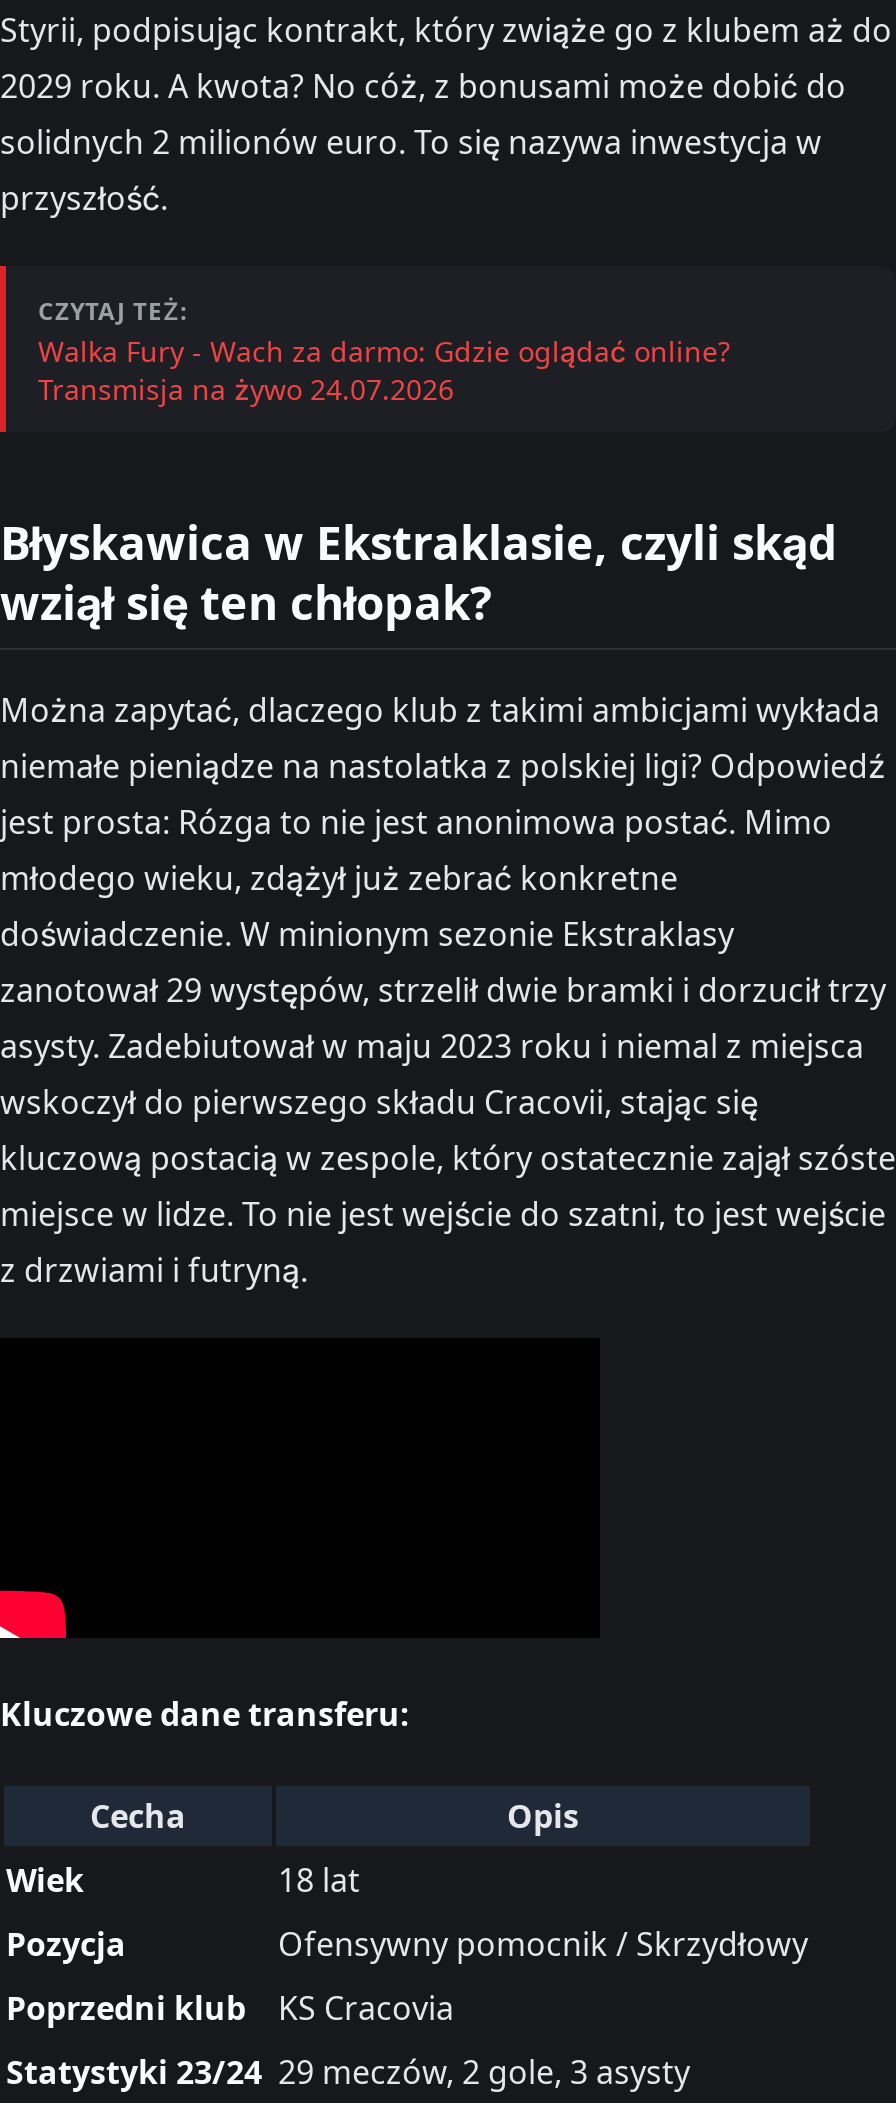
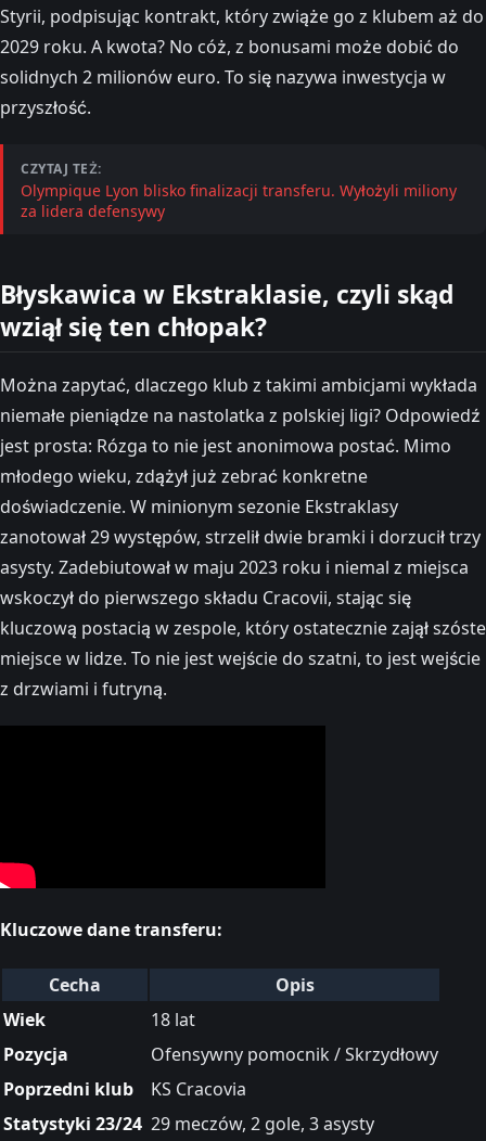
- Walka Fury - Wach za darmo: Gdzie oglądać online?
- Transmisja na żywo 24.07.2026
+ Olympique Lyon blisko finalizacji transferu. Wyłożyli miliony
+ za lidera defensywy
